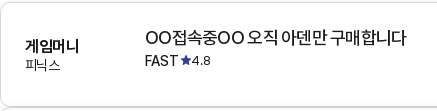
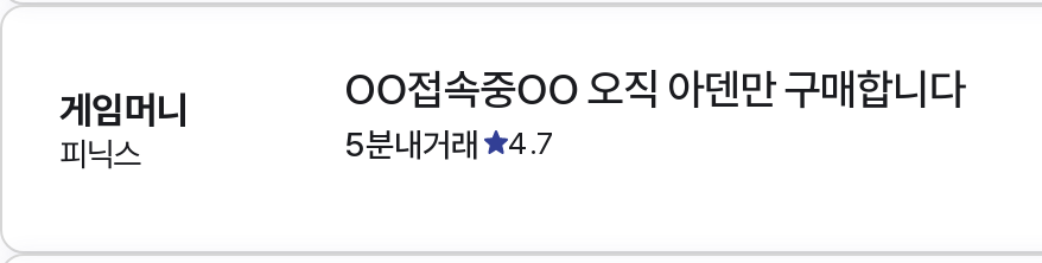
- FAST
- 4.8
+ 5분내거래
+ 4.7
